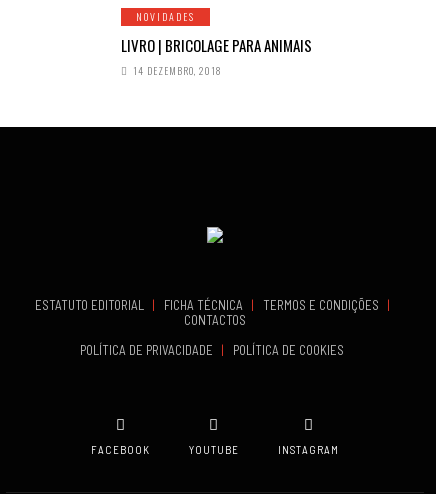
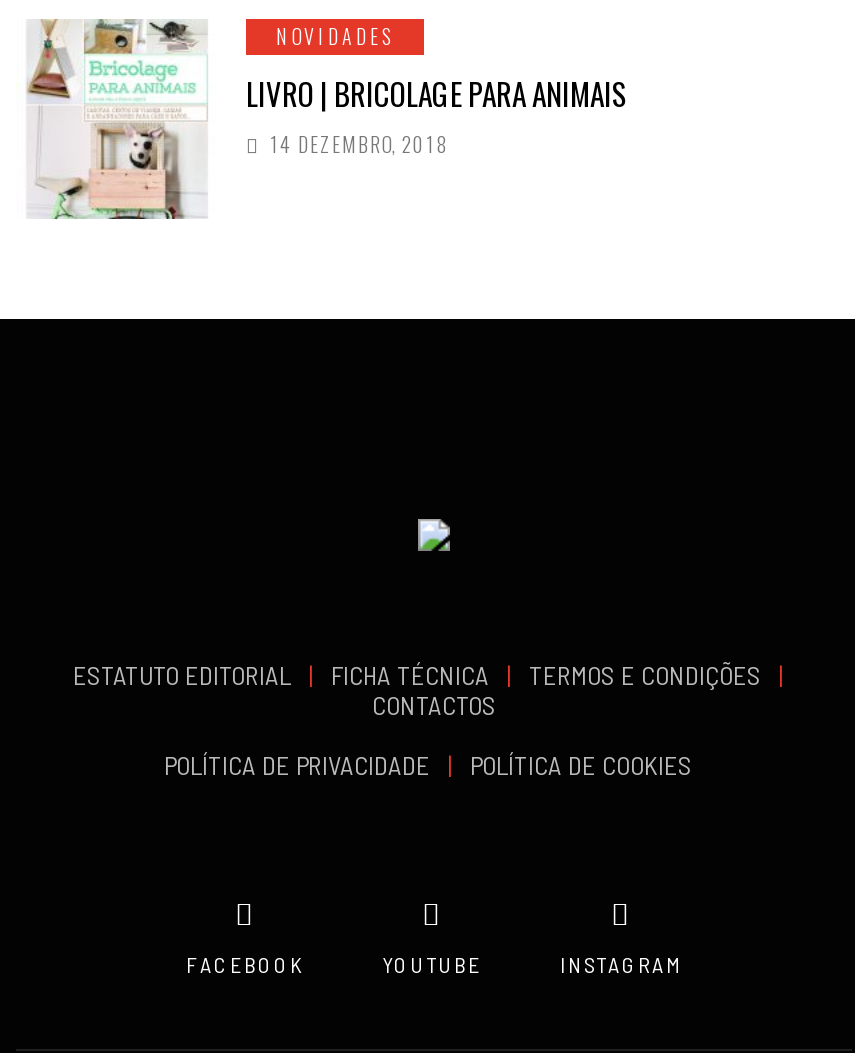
+ [image]
